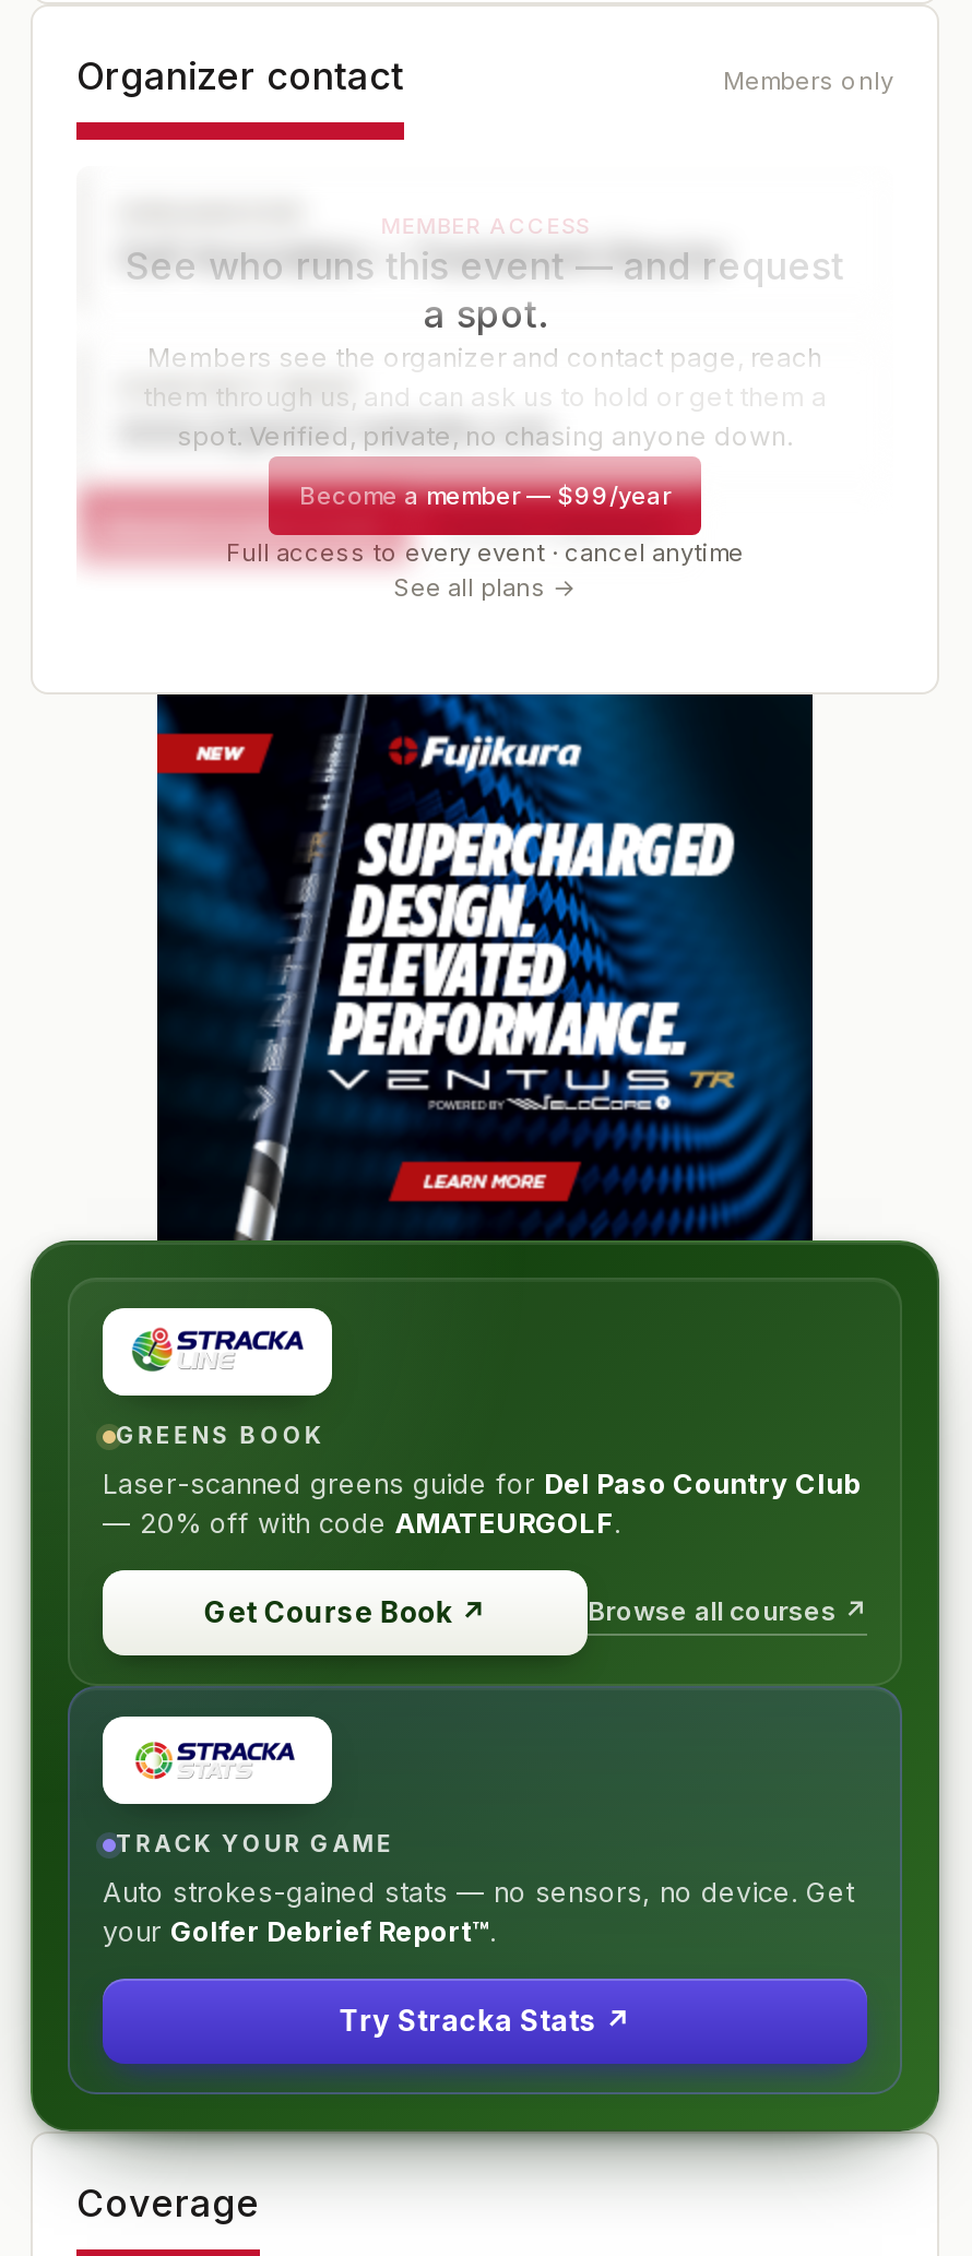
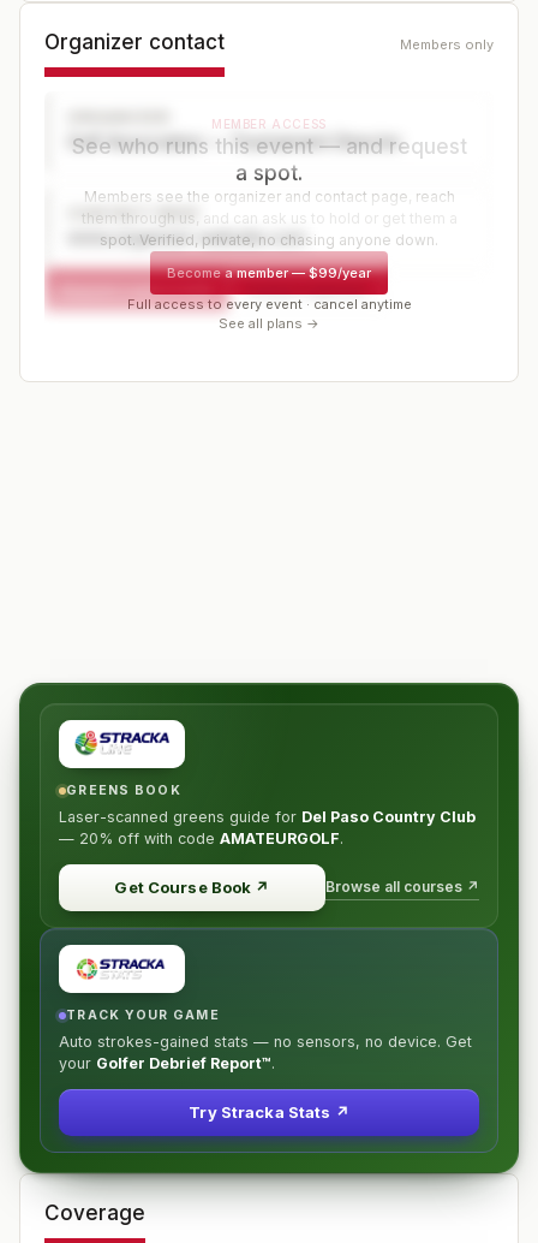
- [image]
